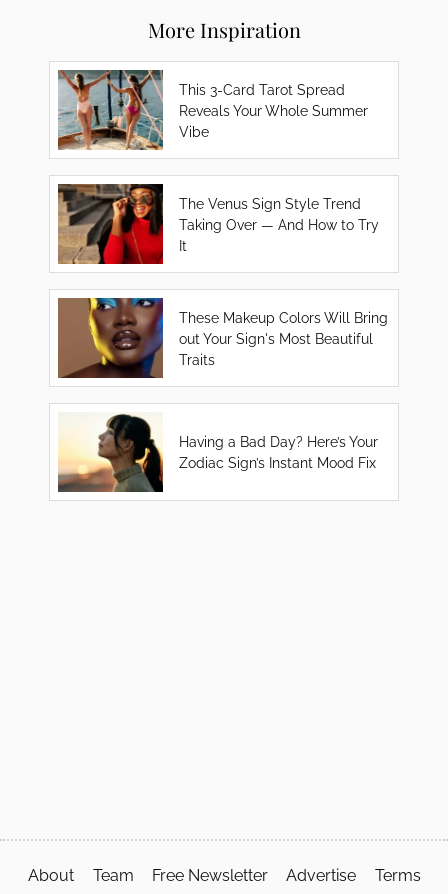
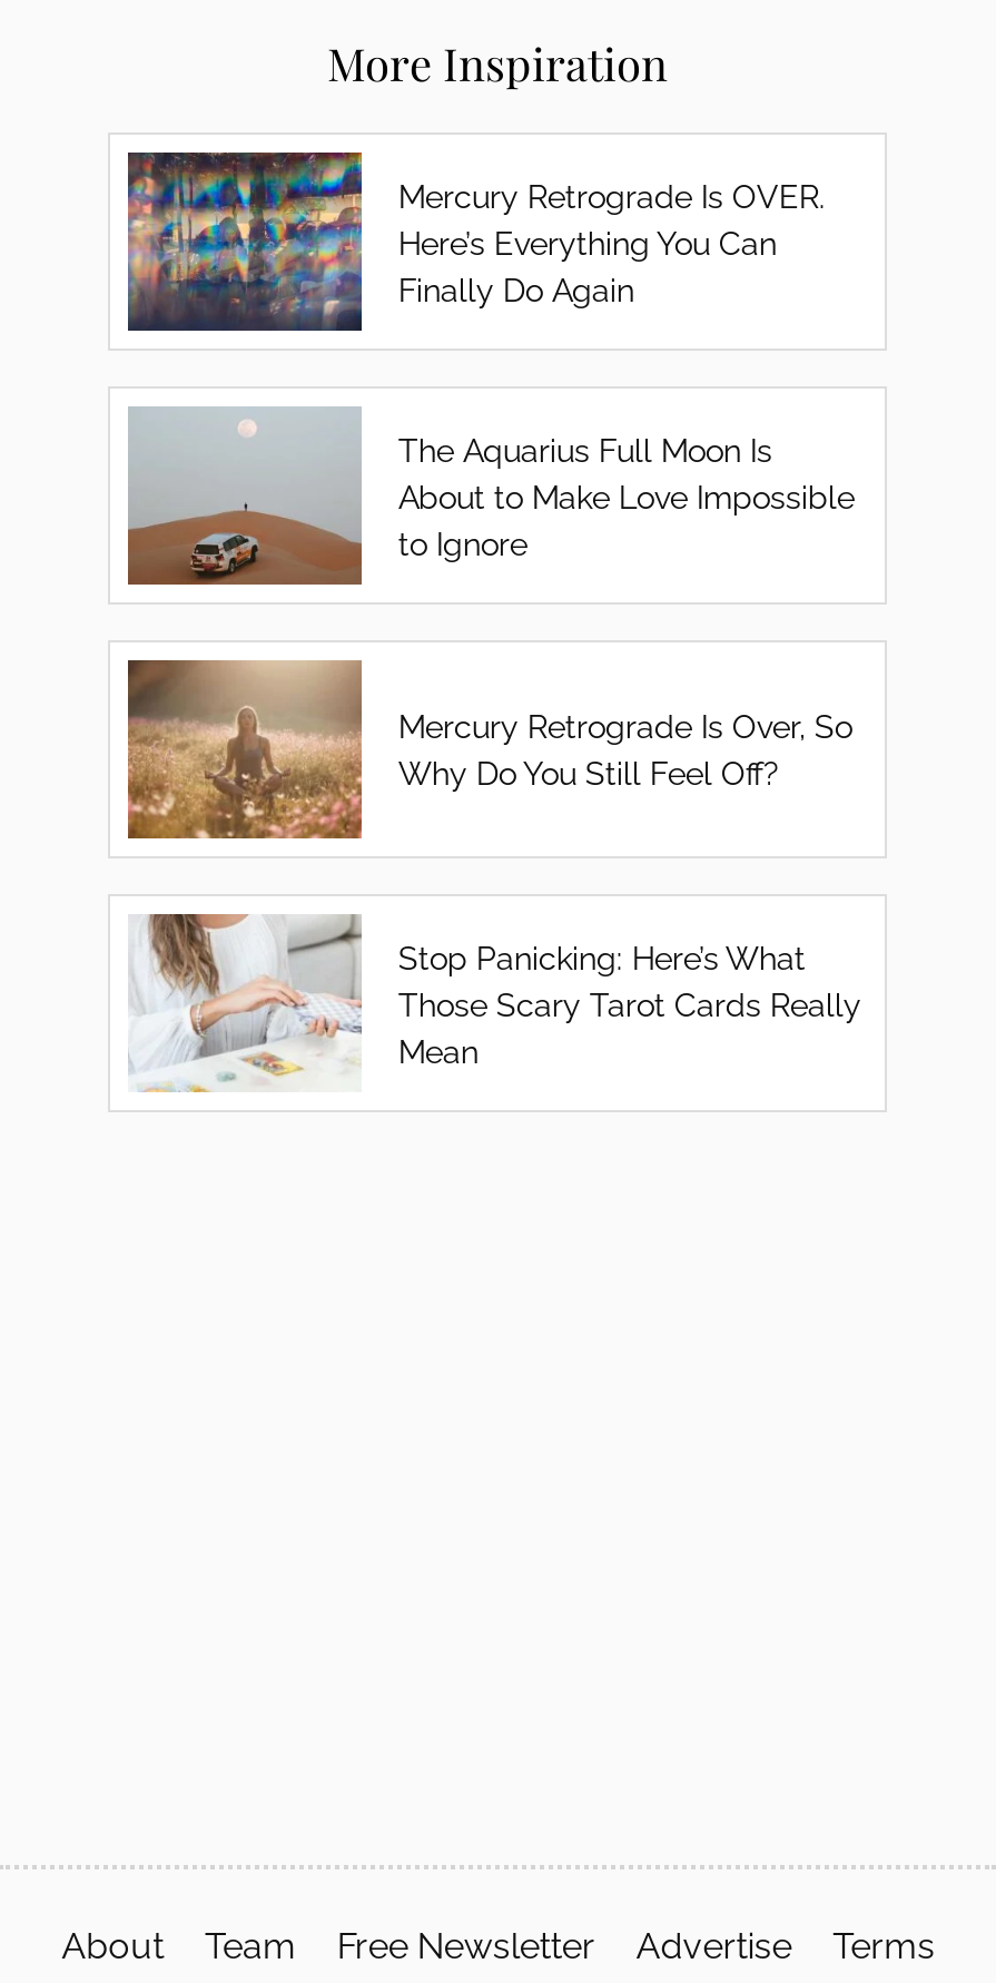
- [image]
- This 3-Card Tarot Spread
- Reveals Your Whole Summer
- Vibe
+ [image]
+ Mercury Retrograde Is OVER.
+ Here’s Everything You Can
+ Finally Do Again

- [image]
- The Venus Sign Style Trend
- Taking Over — And How to Try
- It
+ [image]
+ The Aquarius Full Moon Is
+ About to Make Love Impossible
+ to Ignore

- [image]
- These Makeup Colors Will Bring
- out Your Sign's Most Beautiful
- Traits
+ [image]
+ Mercury Retrograde Is Over, So
+ Why Do You Still Feel Off?

- [image]
- Having a Bad Day? Here’s Your
- Zodiac Sign’s Instant Mood Fix
+ [image]
+ Stop Panicking: Here’s What
+ Those Scary Tarot Cards Really
+ Mean
